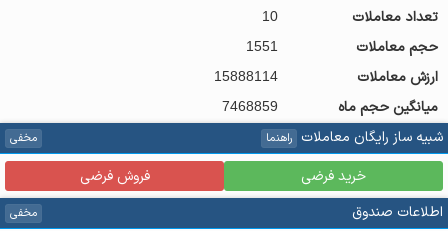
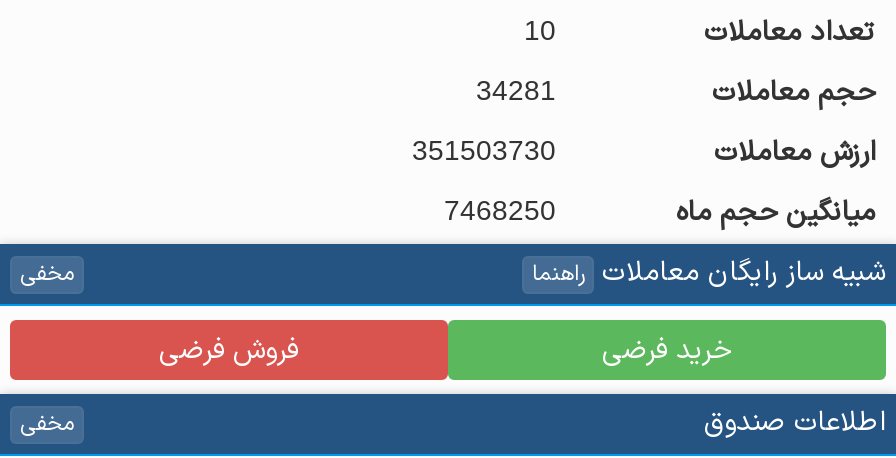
- 1551
+ 34281

- 15888114
+ 351503730

- 7468859
+ 7468250
